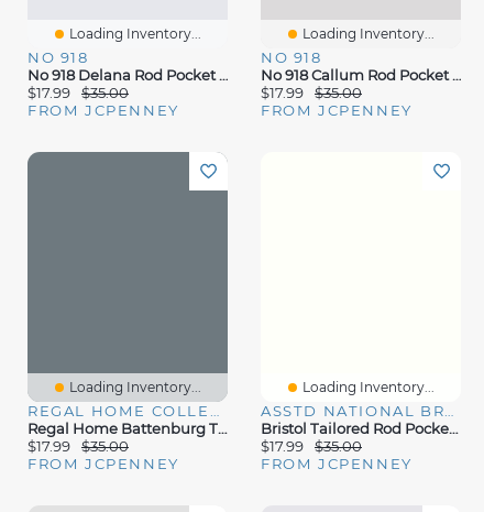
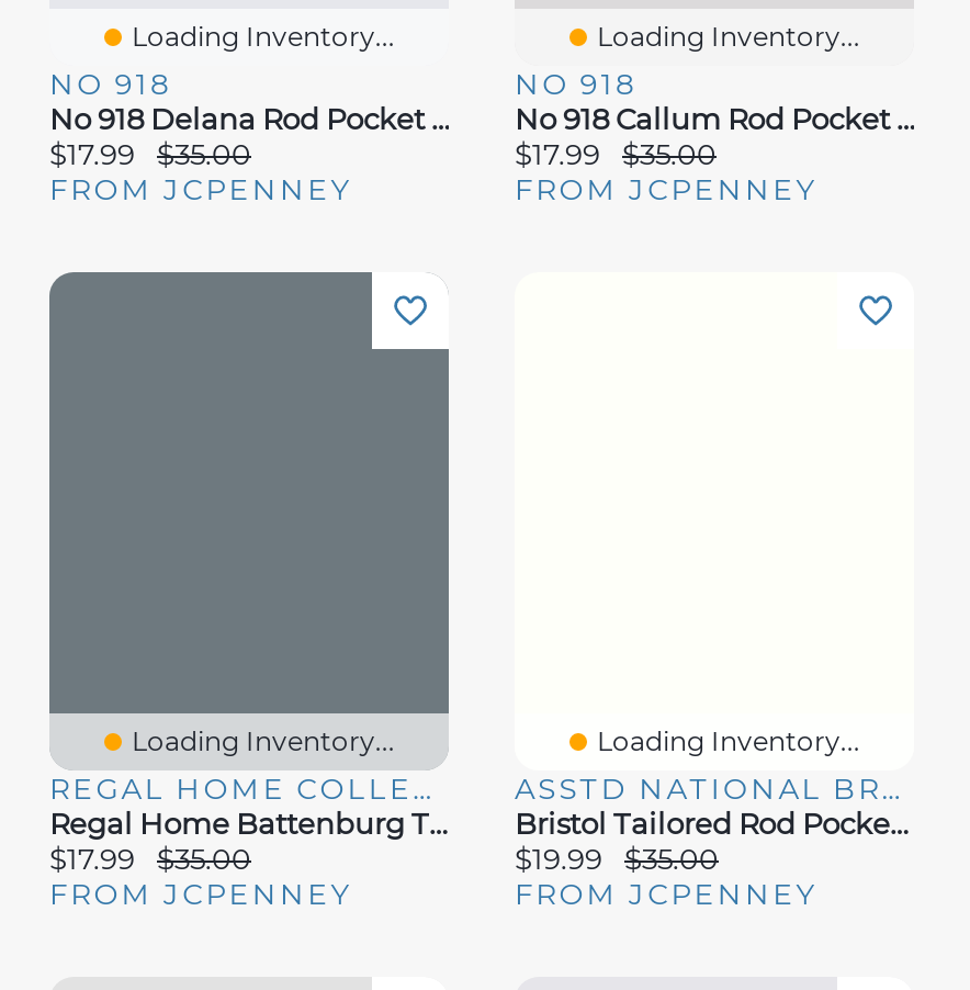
- $17.99
+ $19.99
